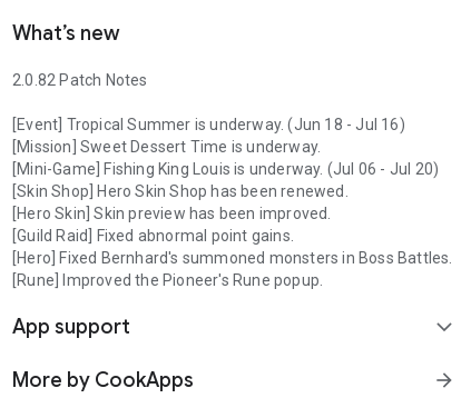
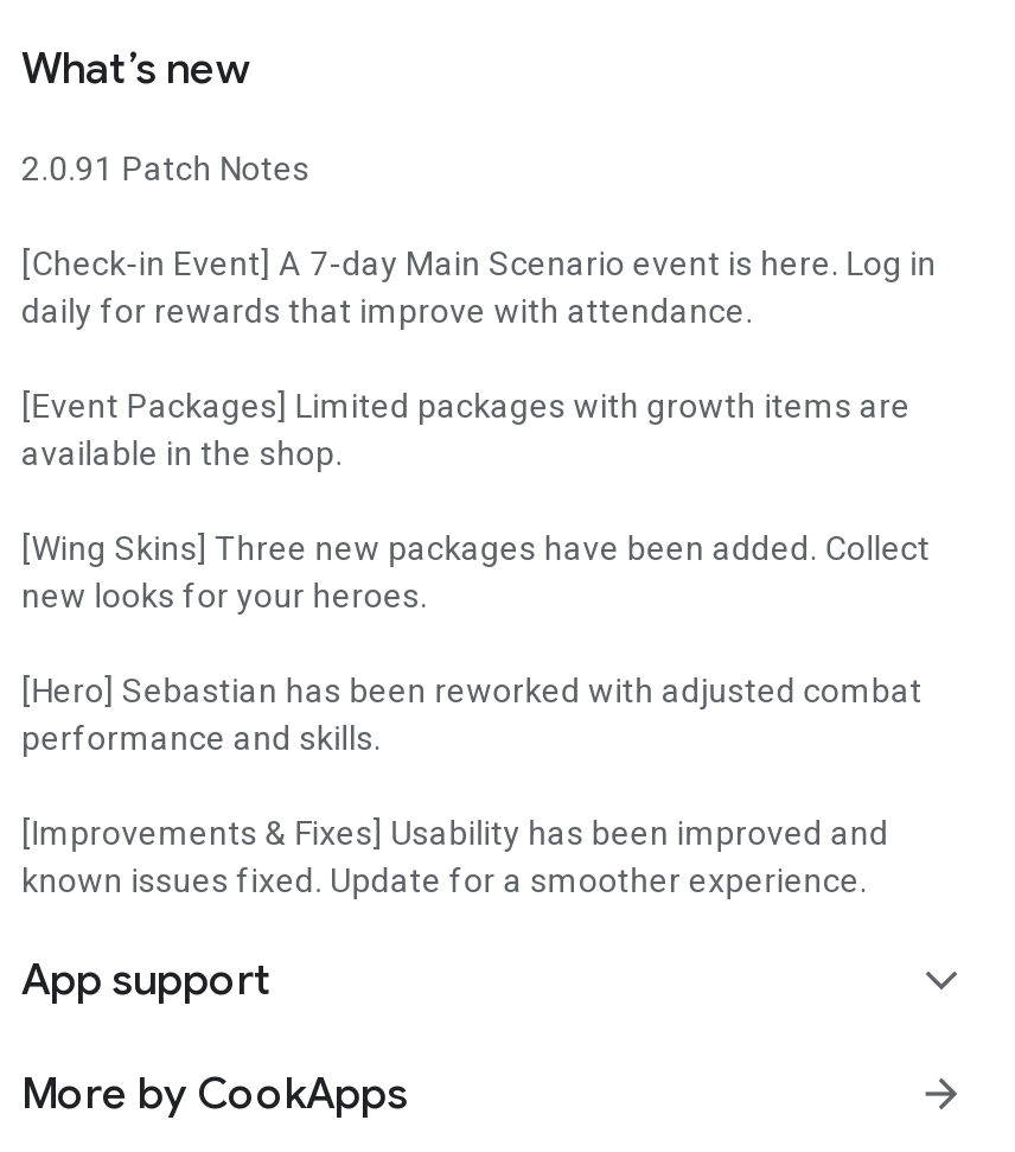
- 2.0.82 Patch Notes
- [Event] Tropical Summer is underway. (Jun 18 - Jul 16)
- [Mission] Sweet Dessert Time is underway.
- [Mini-Game] Fishing King Louis is underway. (Jul 06 - Jul 20)
- [Skin Shop] Hero Skin Shop has been renewed.
- [Hero Skin] Skin preview has been improved.
- [Guild Raid] Fixed abnormal point gains.
- [Hero] Fixed Bernhard's summoned monsters in Boss Battles.
- [Rune] Improved the Pioneer's Rune popup.
+ 2.0.91 Patch Notes
+ [Check-in Event] A 7-day Main Scenario event is here. Log in
+ daily for rewards that improve with attendance.
+ [Event Packages] Limited packages with growth items are
+ available in the shop.
+ [Wing Skins] Three new packages have been added. Collect
+ new looks for your heroes.
+ [Hero] Sebastian has been reworked with adjusted combat
+ performance and skills.
+ [Improvements & Fixes] Usability has been improved and
+ known issues fixed. Update for a smoother experience.
